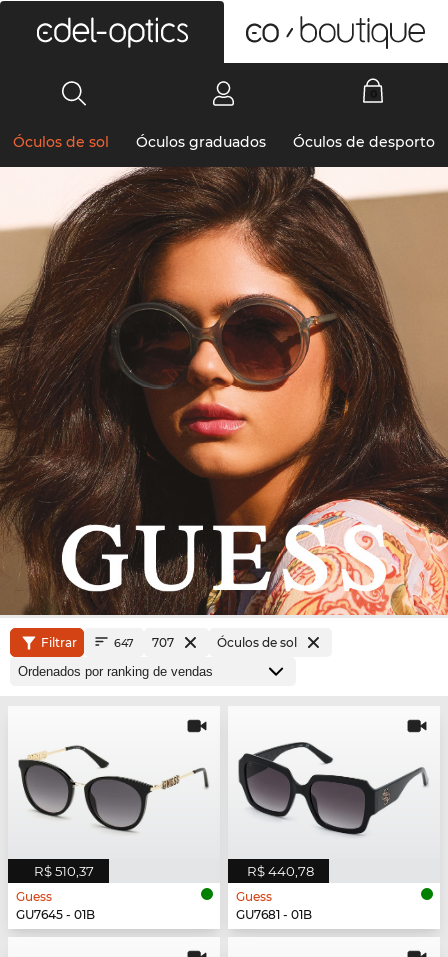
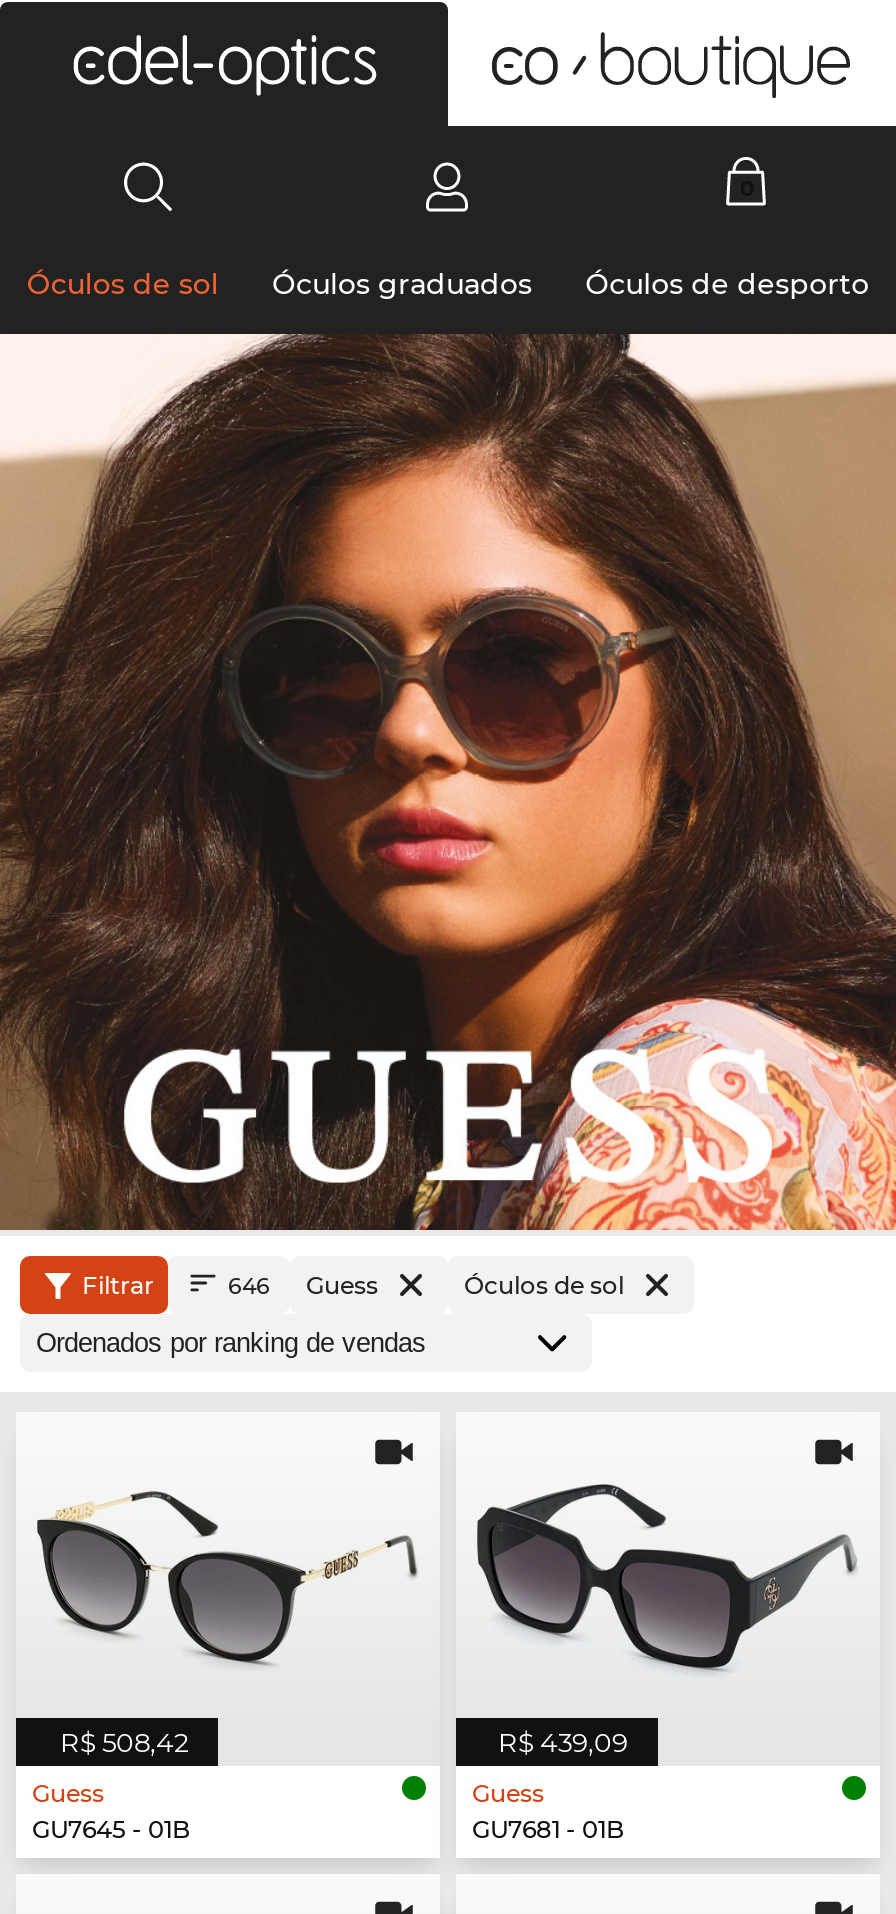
- 647
- 707
+ 646
+ Guess

- R$ 510,37
+ R$ 508,42

- R$ 440,78
+ R$ 439,09
